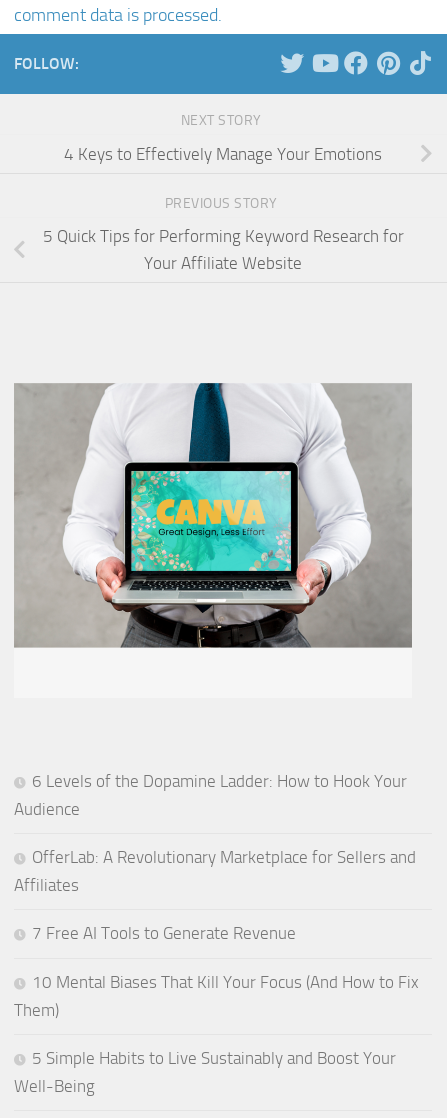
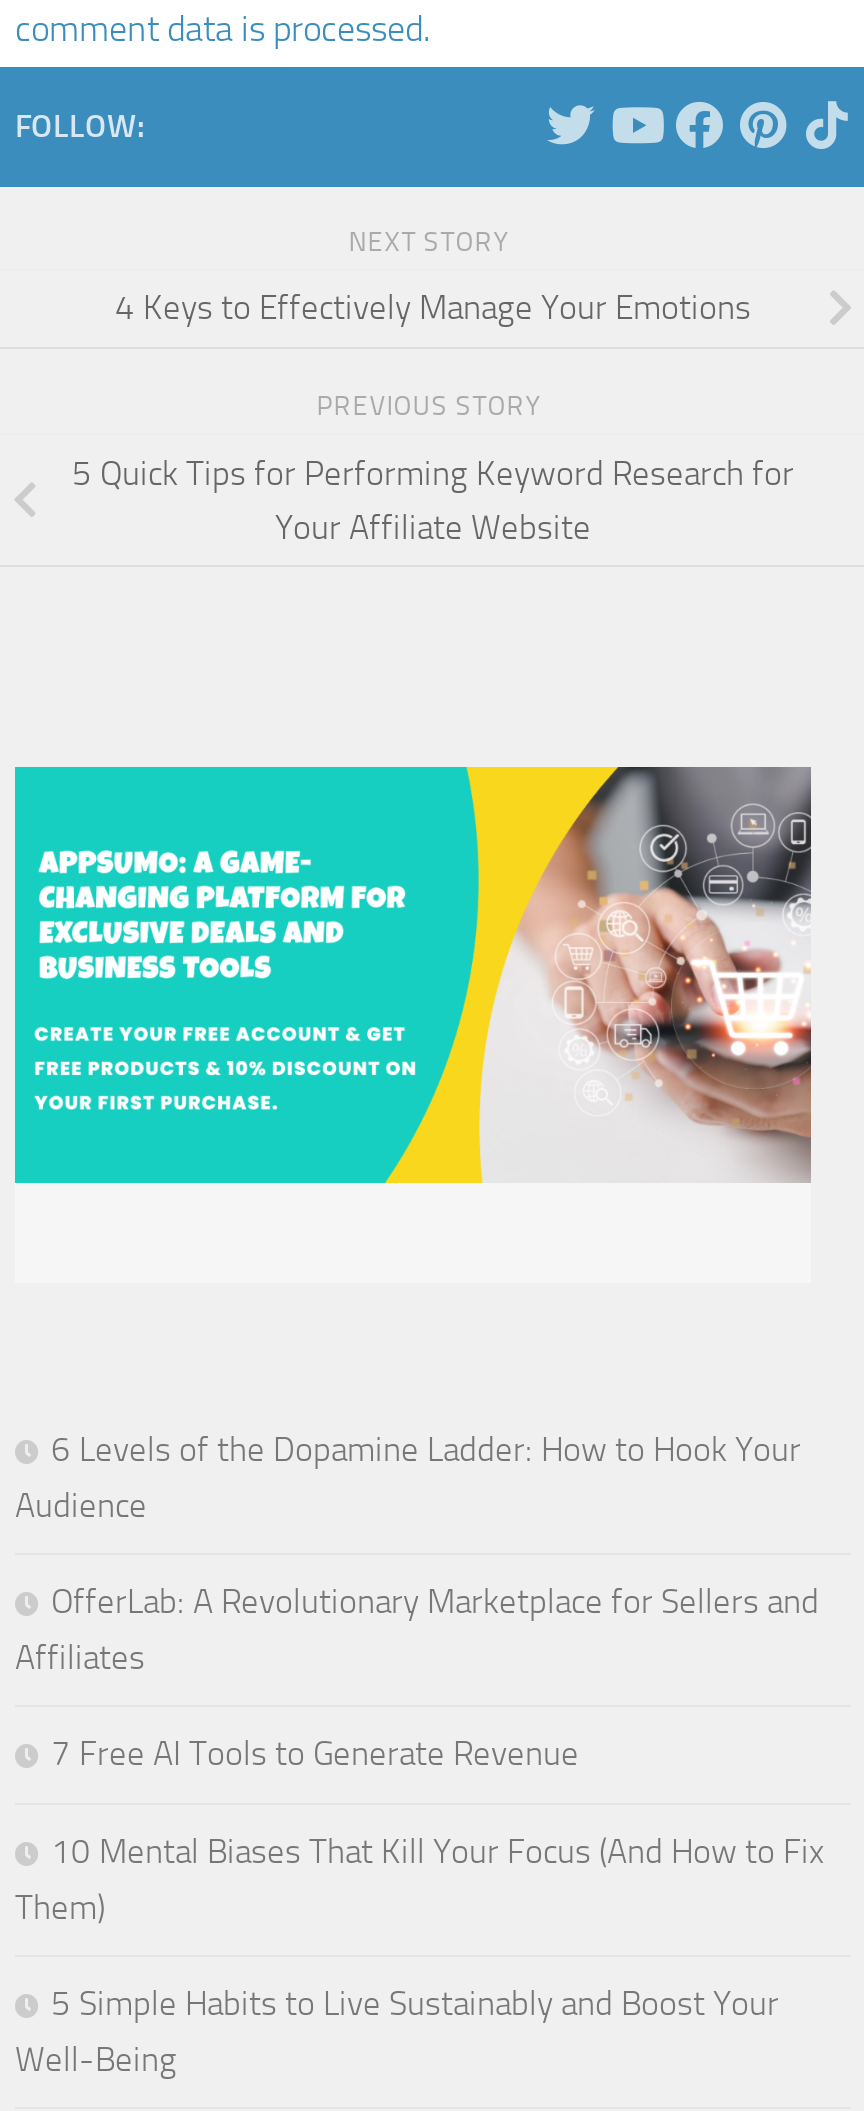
- [image]
+ [image]
